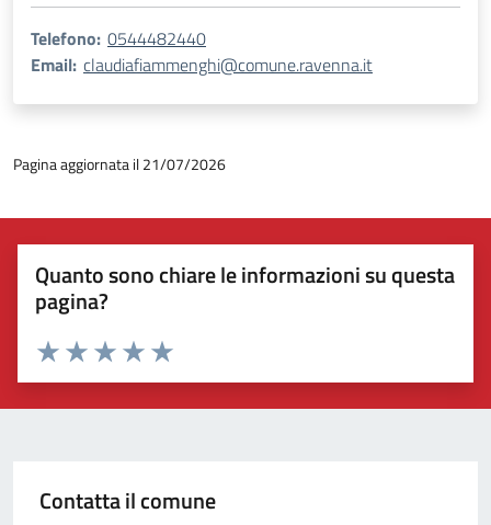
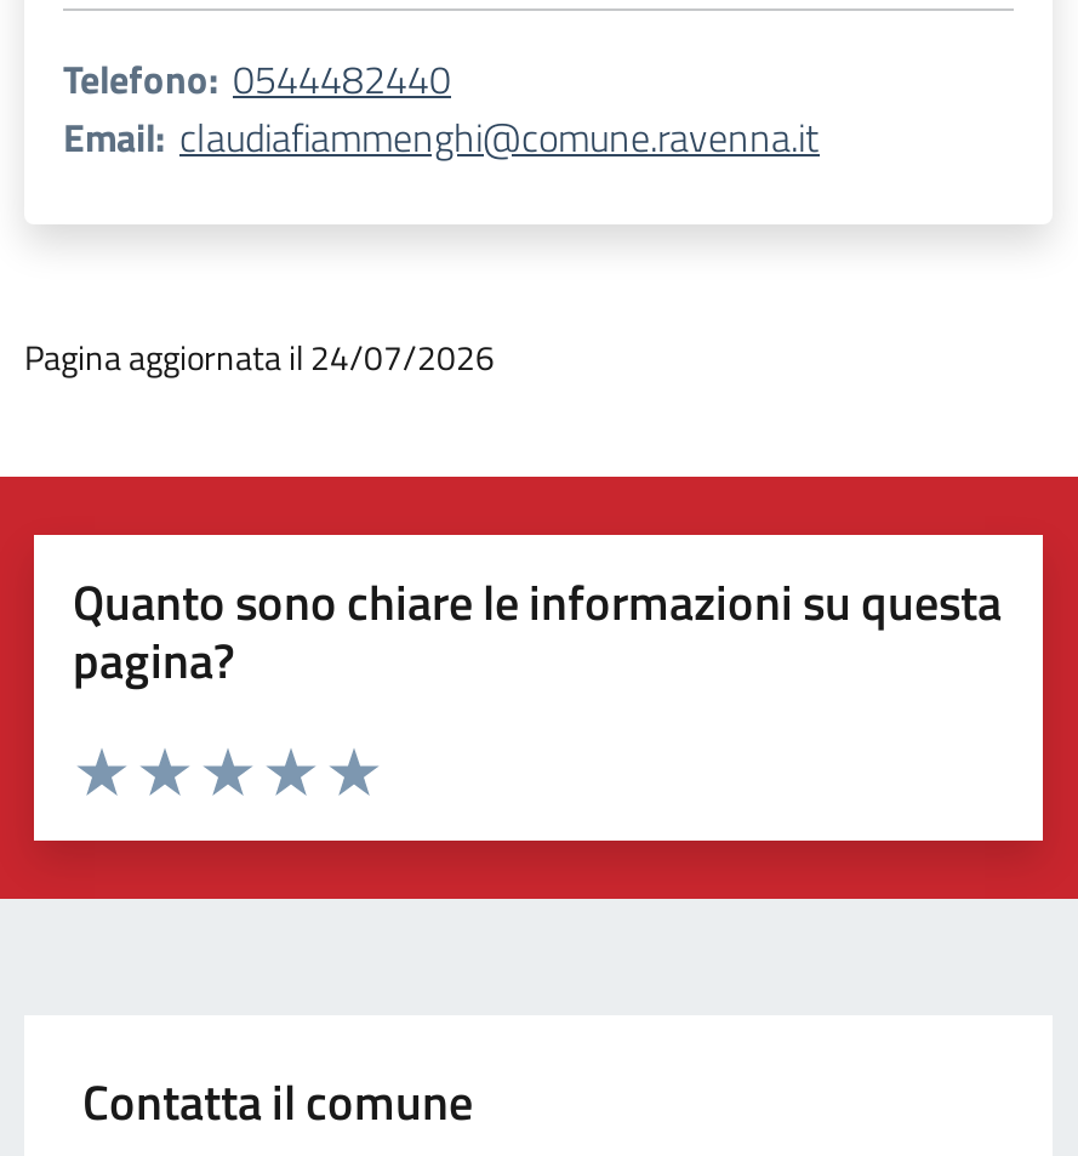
- Pagina aggiornata il 21/07/2026
+ Pagina aggiornata il 24/07/2026
